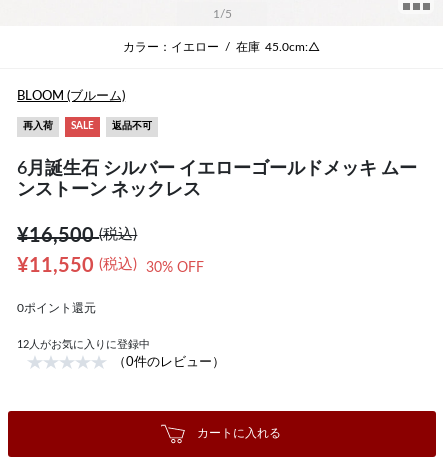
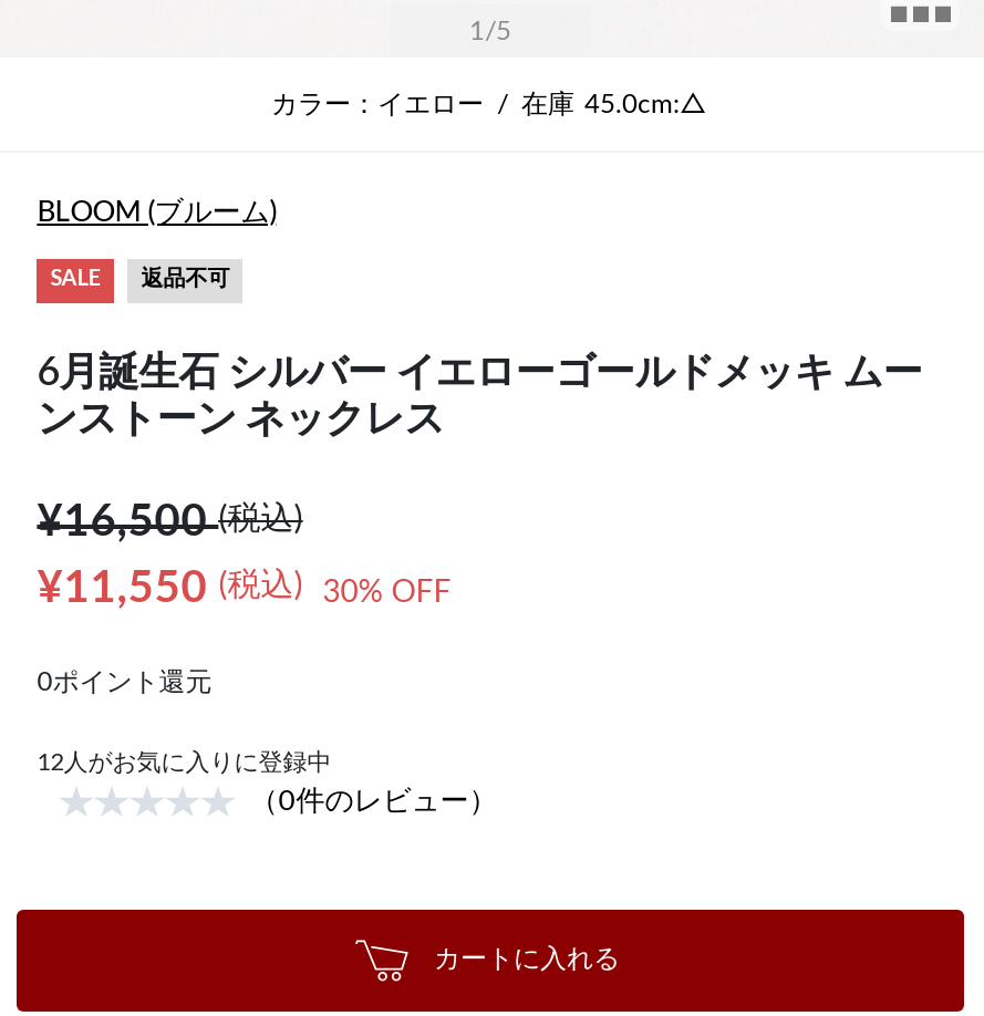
- 再入荷
